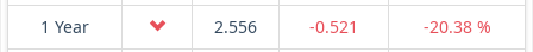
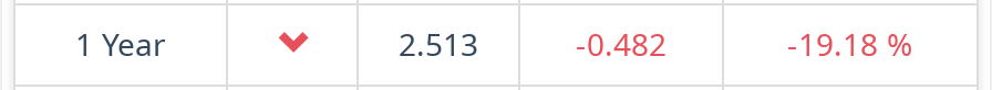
- 2.556
+ 2.513

- -0.521
+ -0.482

- -20.38 %
+ -19.18 %
